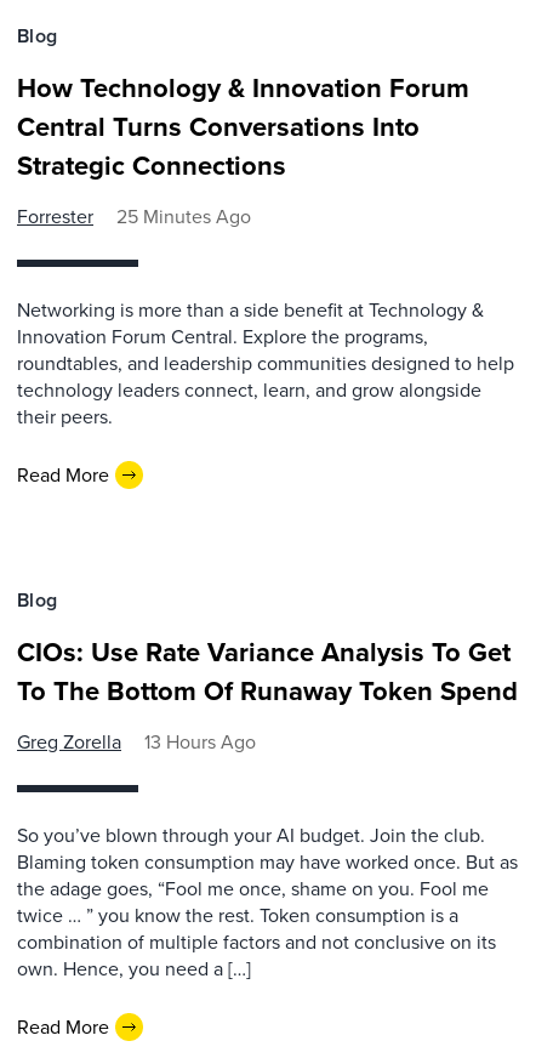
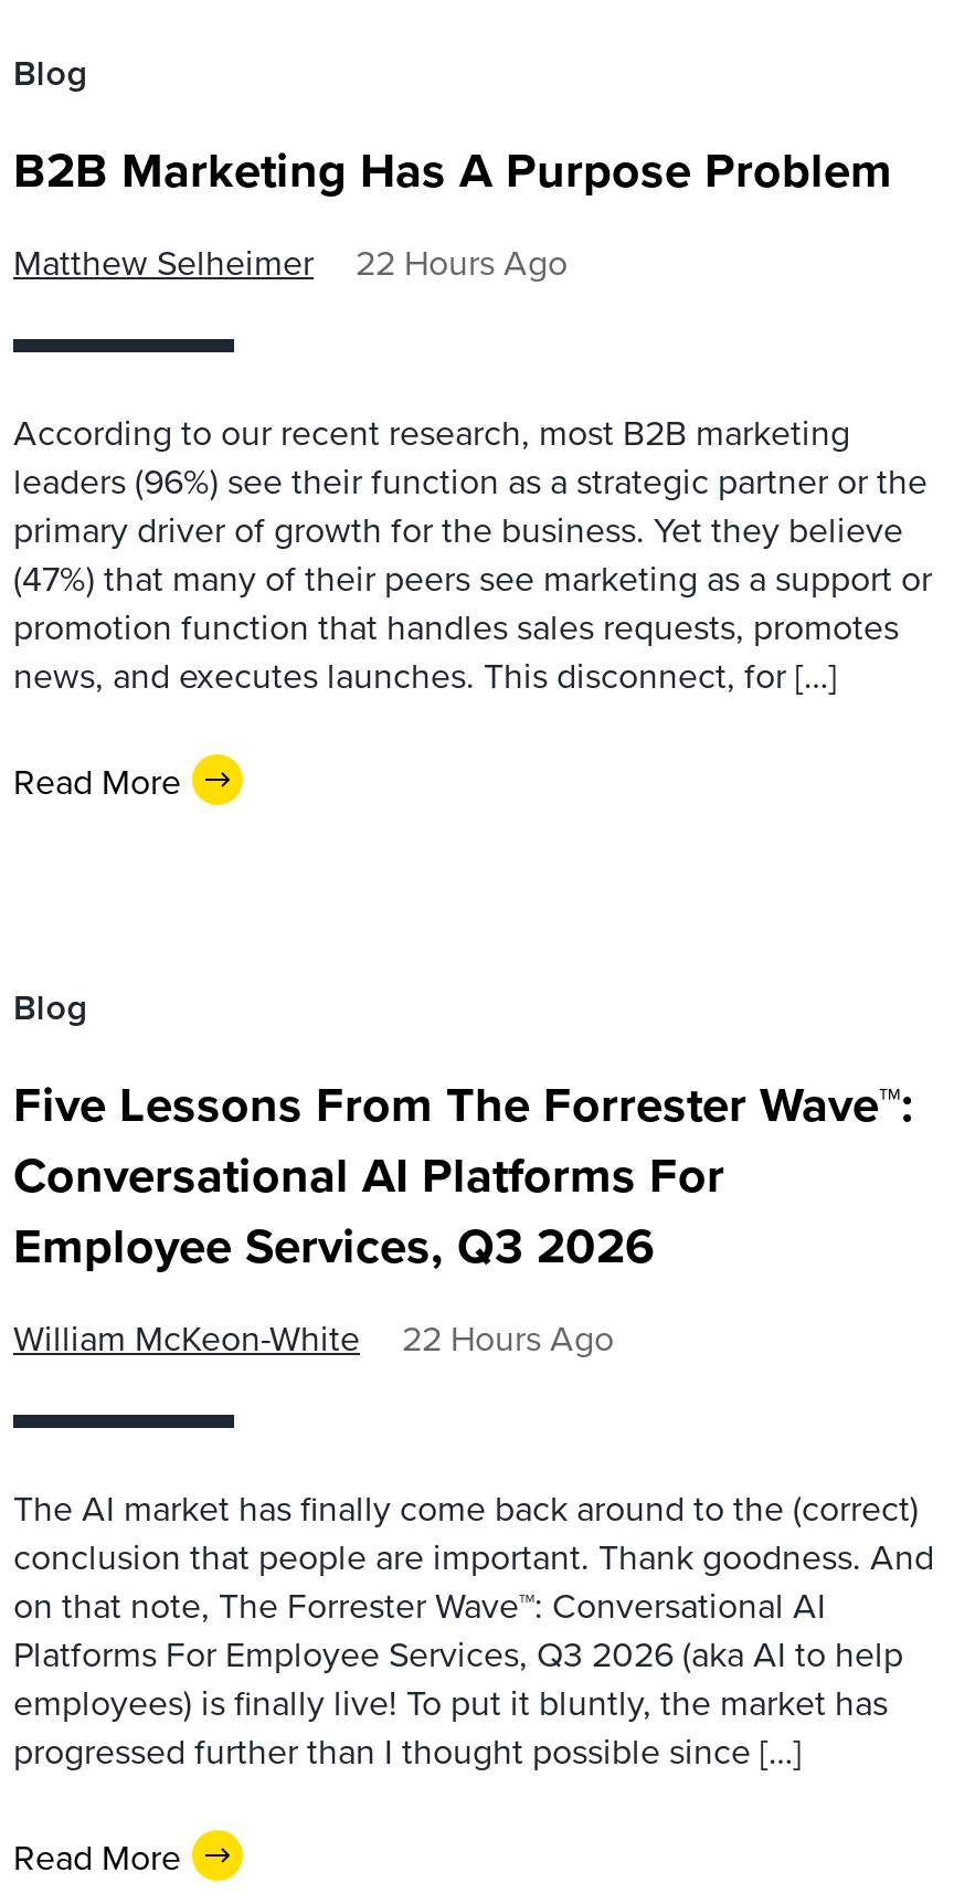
- How Technology & Innovation Forum
- Central Turns Conversations Into
- Strategic Connections
- Forrester
- 25 Minutes Ago
- Networking is more than a side benefit at Technology &
- Innovation Forum Central. Explore the programs,
- roundtables, and leadership communities designed to help
- technology leaders connect, learn, and grow alongside
- their peers.
+ B2B Marketing Has A Purpose Problem
+ Matthew Selheimer
+ 22 Hours Ago
+ According to our recent research, most B2B marketing
+ leaders (96%) see their function as a strategic partner or the
+ primary driver of growth for the business. Yet they believe
+ (47%) that many of their peers see marketing as a support or
+ promotion function that handles sales requests, promotes
+ news, and executes launches. This disconnect, for […]

moved up: Read More | Blog

- CIOs: Use Rate Variance Analysis To Get
- To The Bottom Of Runaway Token Spend
- Greg Zorella
- 13 Hours Ago
- So you’ve blown through your AI budget. Join the club.
- Blaming token consumption may have worked once. But as
- the adage goes, “Fool me once, shame on you. Fool me
- twice … ” you know the rest. Token consumption is a
- combination of multiple factors and not conclusive on its
- own. Hence, you need a […]
+ Five Lessons From The Forrester Wave™:
+ Conversational AI Platforms For
+ Employee Services, Q3 2026
+ William McKeon-White
+ 22 Hours Ago
+ The AI market has finally come back around to the (correct)
+ conclusion that people are important. Thank goodness. And
+ on that note, The Forrester Wave™: Conversational AI
+ Platforms For Employee Services, Q3 2026 (aka AI to help
+ employees) is finally live! To put it bluntly, the market has
+ progressed further than I thought possible since […]
